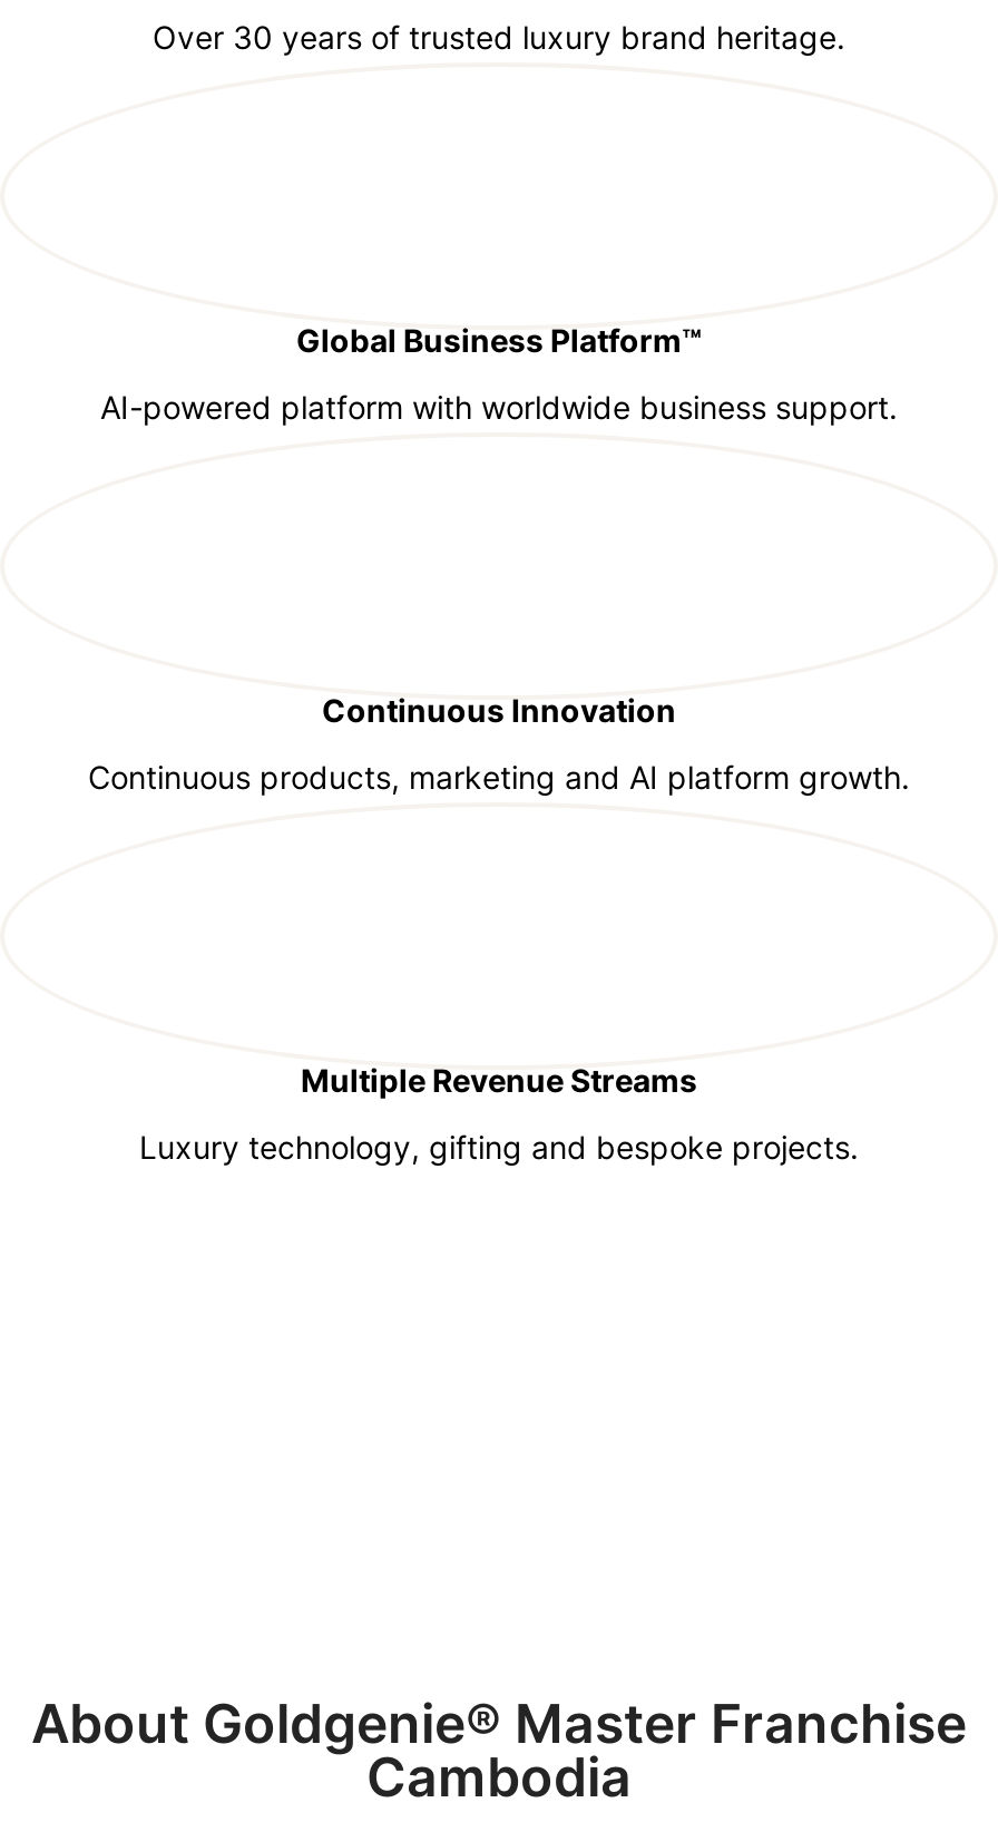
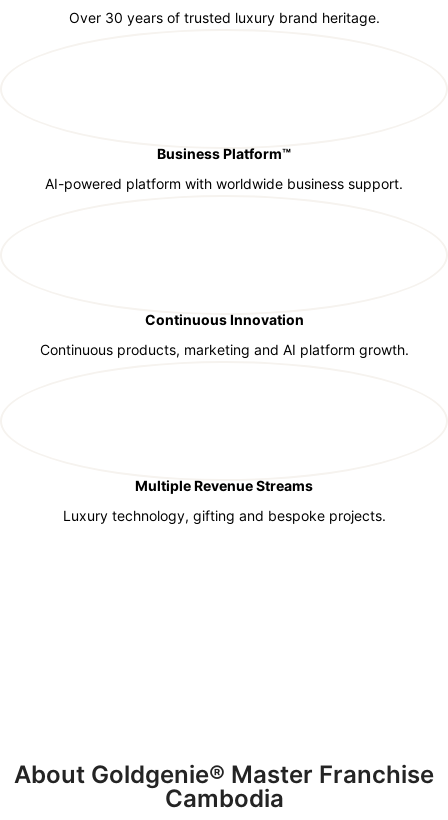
- Global Business Platform™
+ Business Platform™
